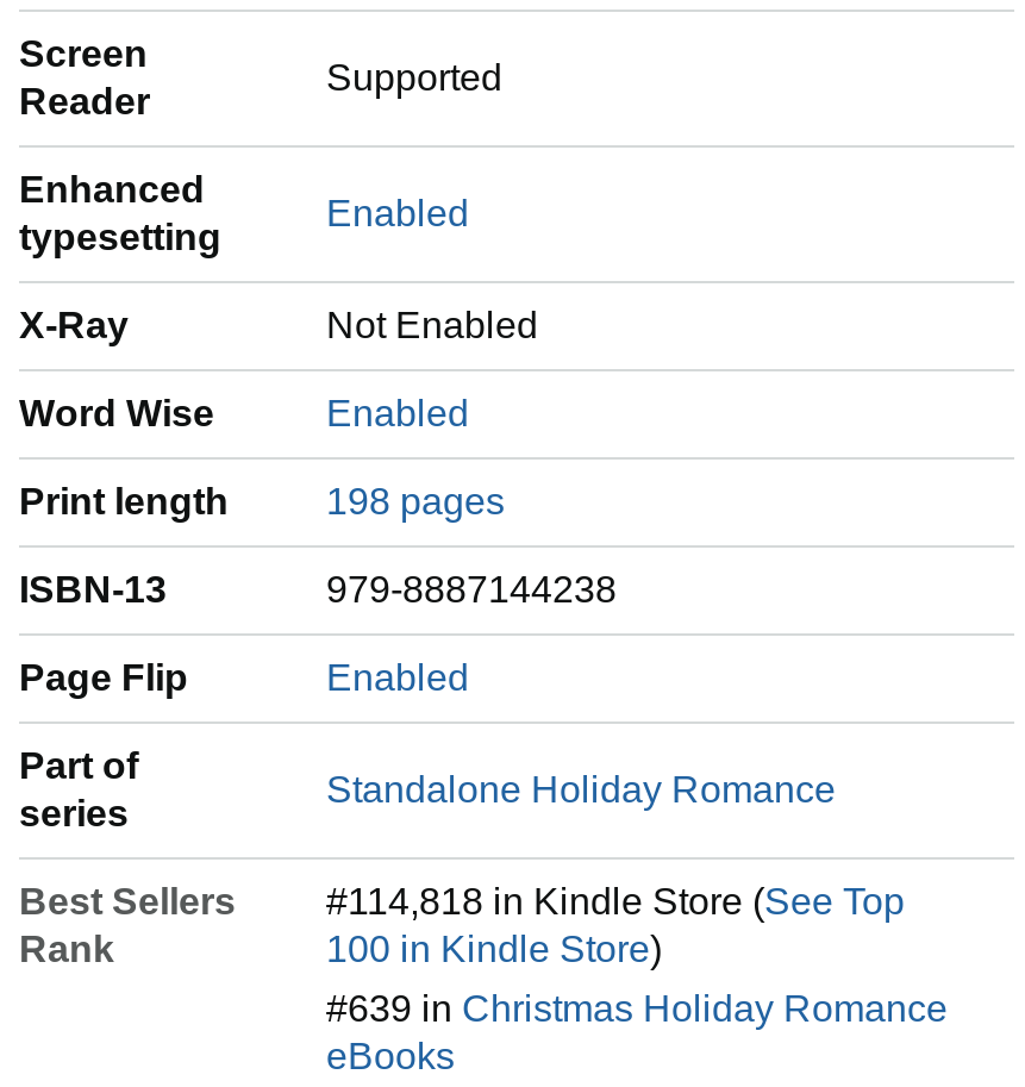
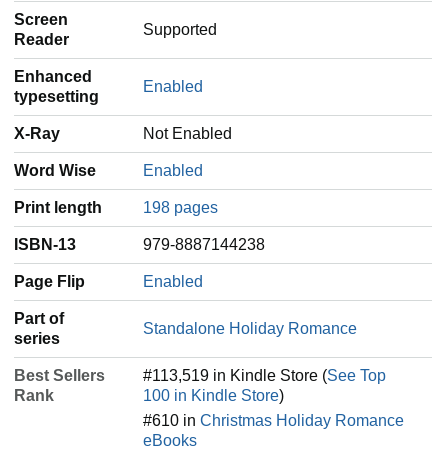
- #114,818 in Kindle Store (See Top
+ #113,519 in Kindle Store (See Top

- #639 in Christmas Holiday Romance
+ #610 in Christmas Holiday Romance
